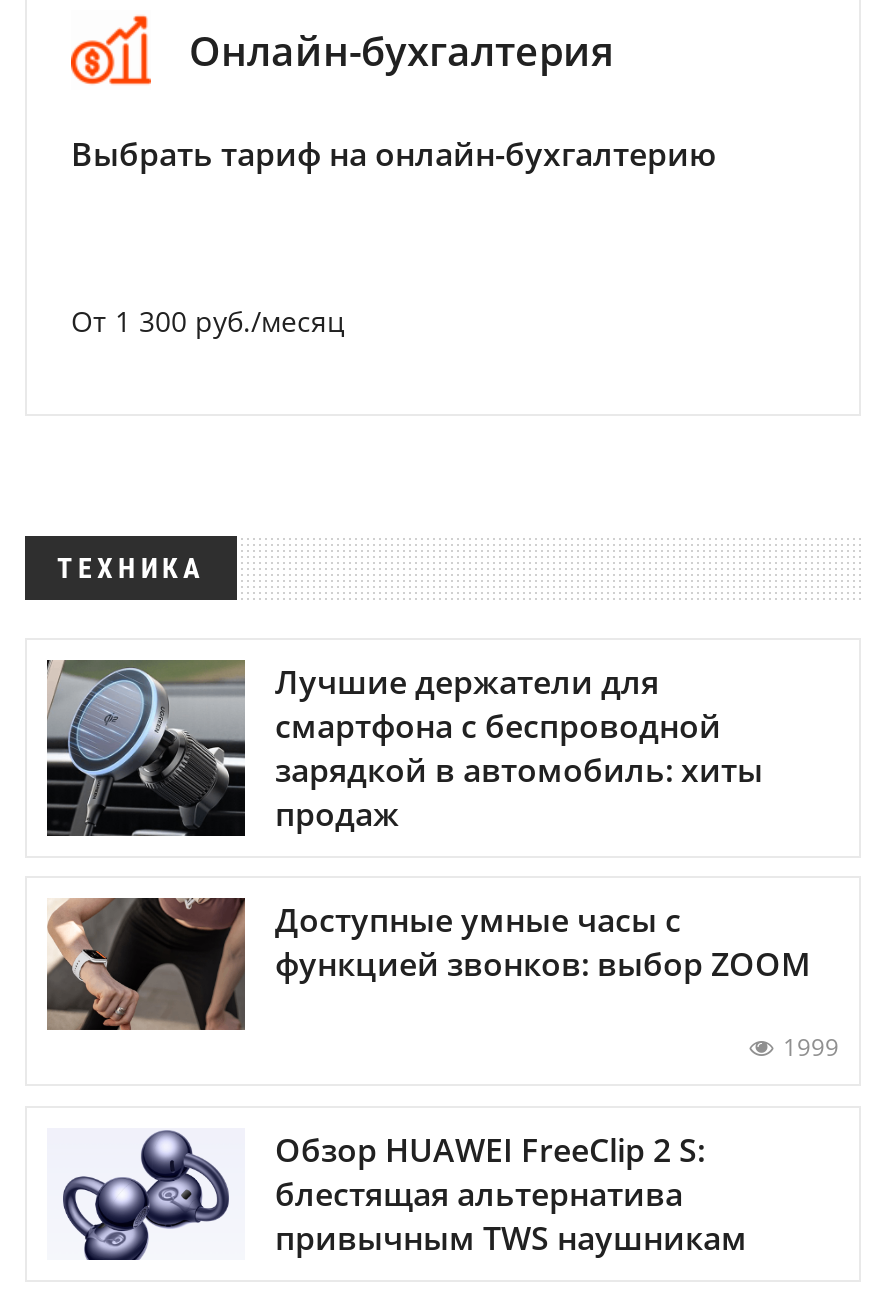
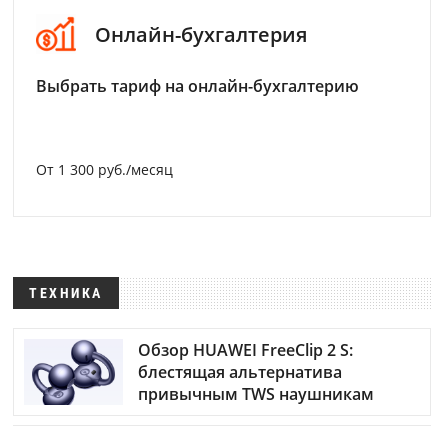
- [image]
- Лучшие держатели для
- смартфона с беспроводной
- зарядкой в автомобиль: хиты
- продаж
- Доступные умные часы с
- функцией звонков: выбор ZOOM
- 1999

- [image]
